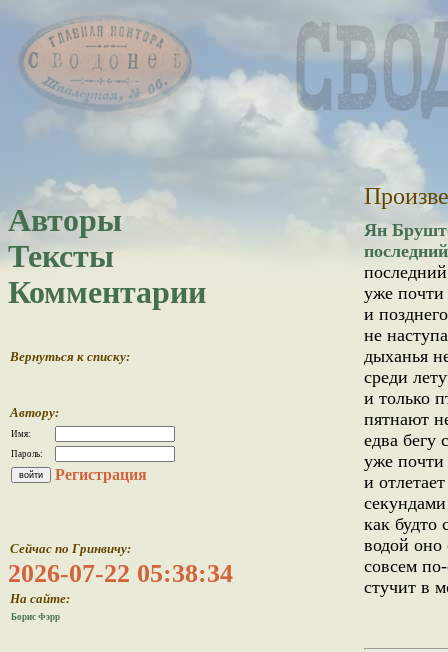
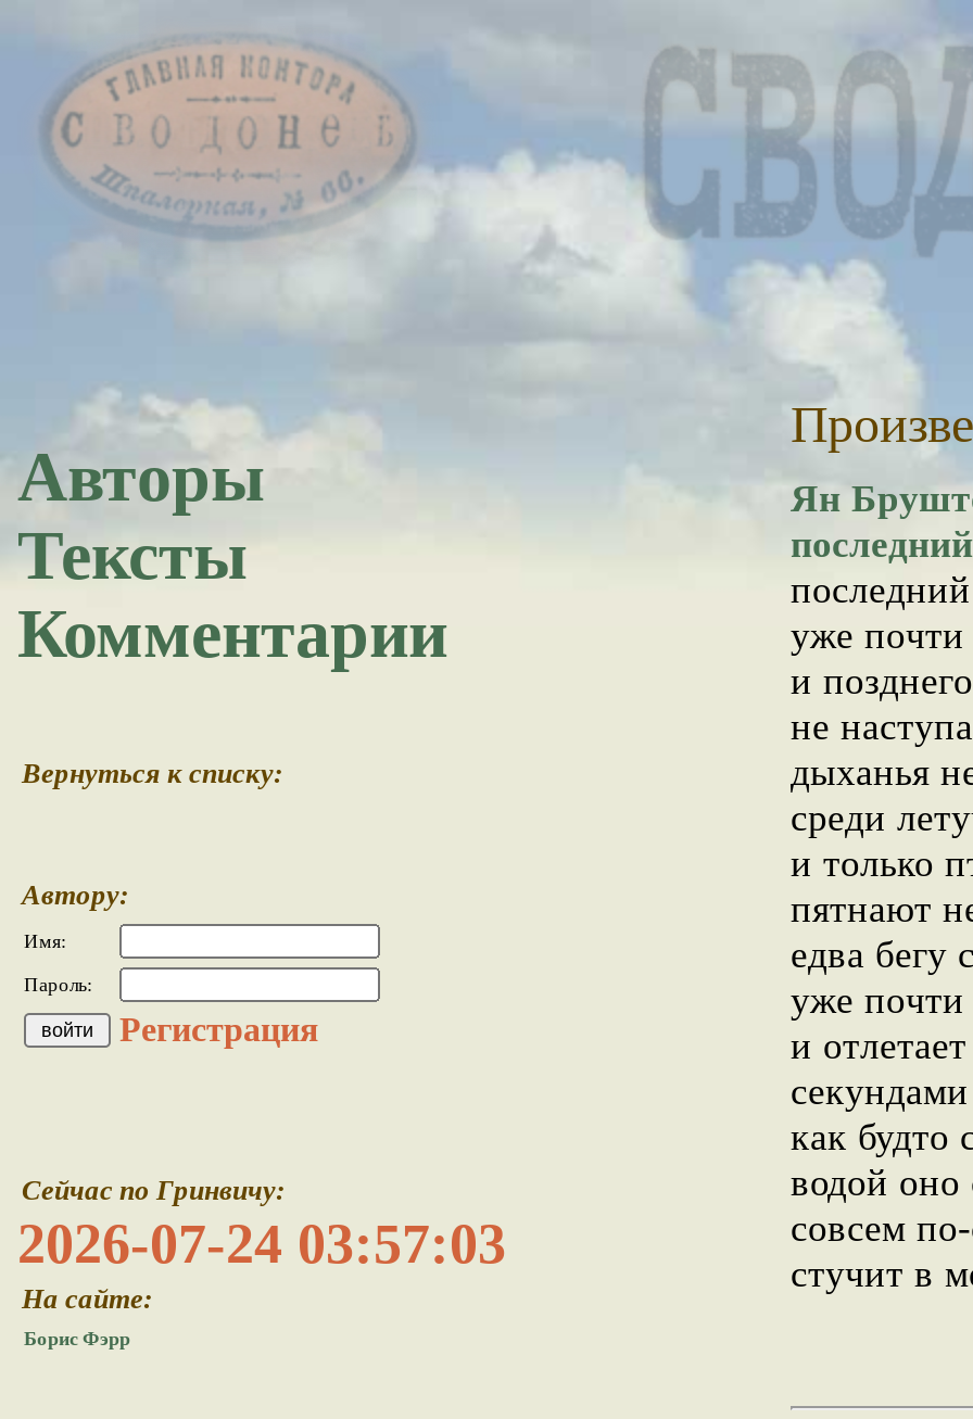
- 2026-07-22 05:38:34
+ 2026-07-24 03:57:03
